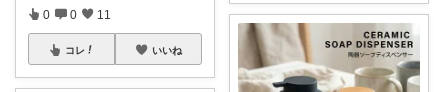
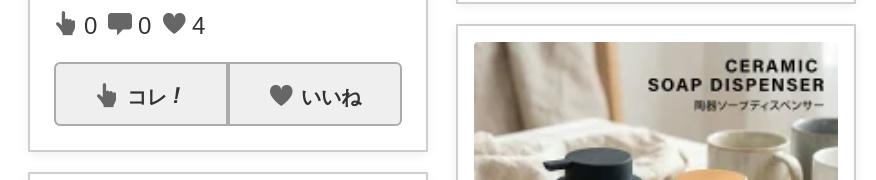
- 0 0 11
+ 0 0 4
